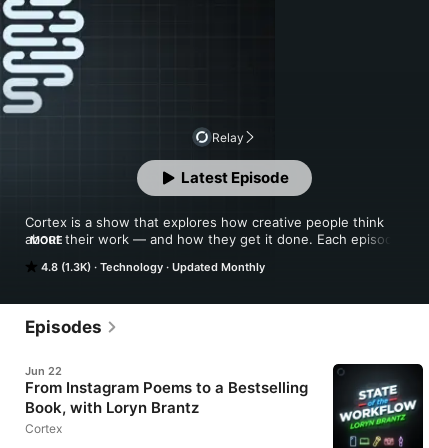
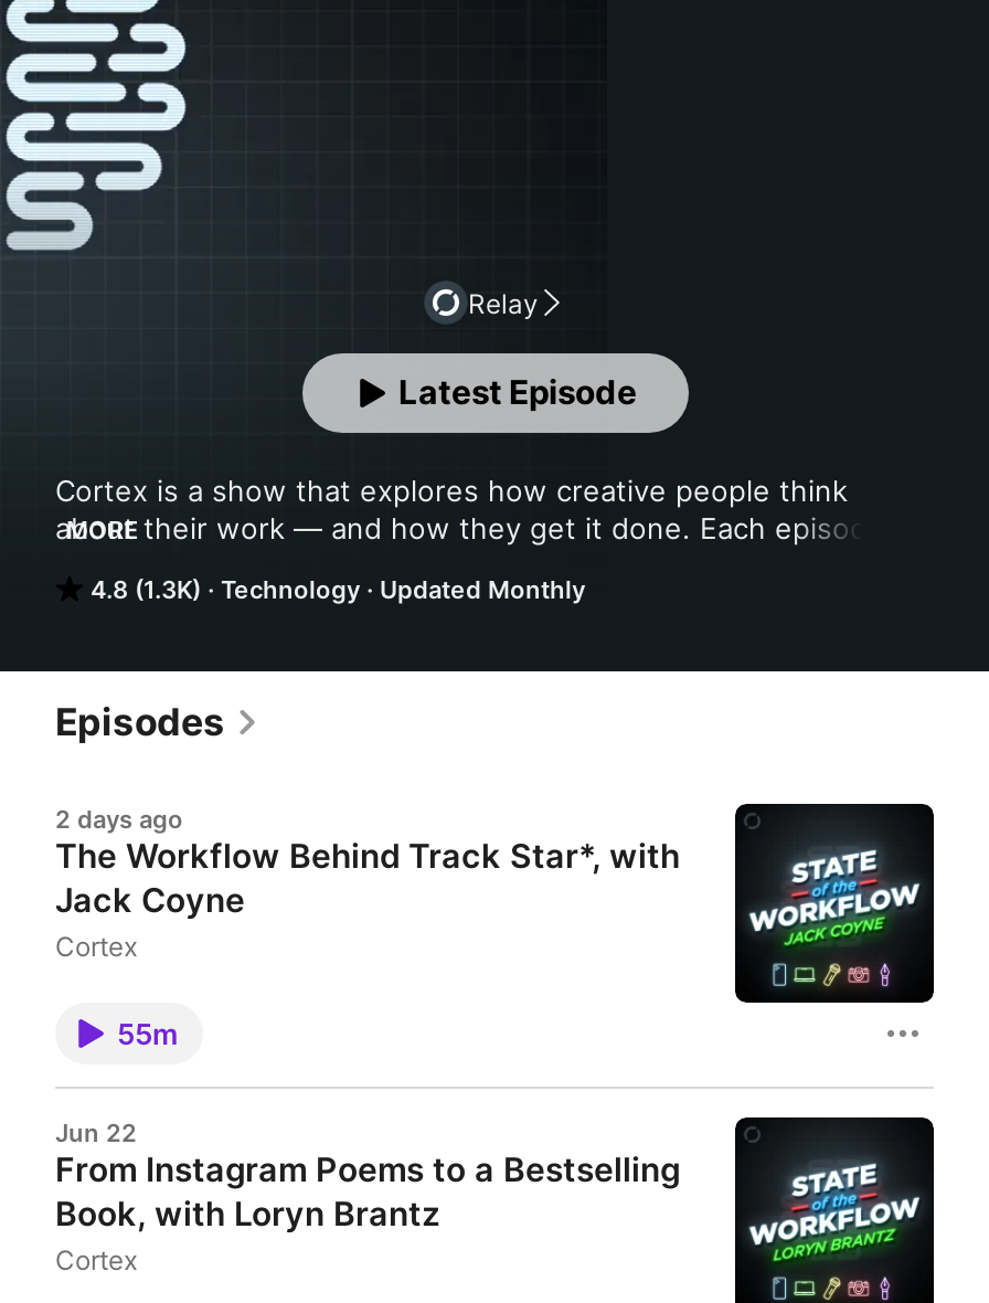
+ 2 days ago
+ The Workflow Behind Track Star*, with
+ Jack Coyne
+ Cortex
+ 55m
